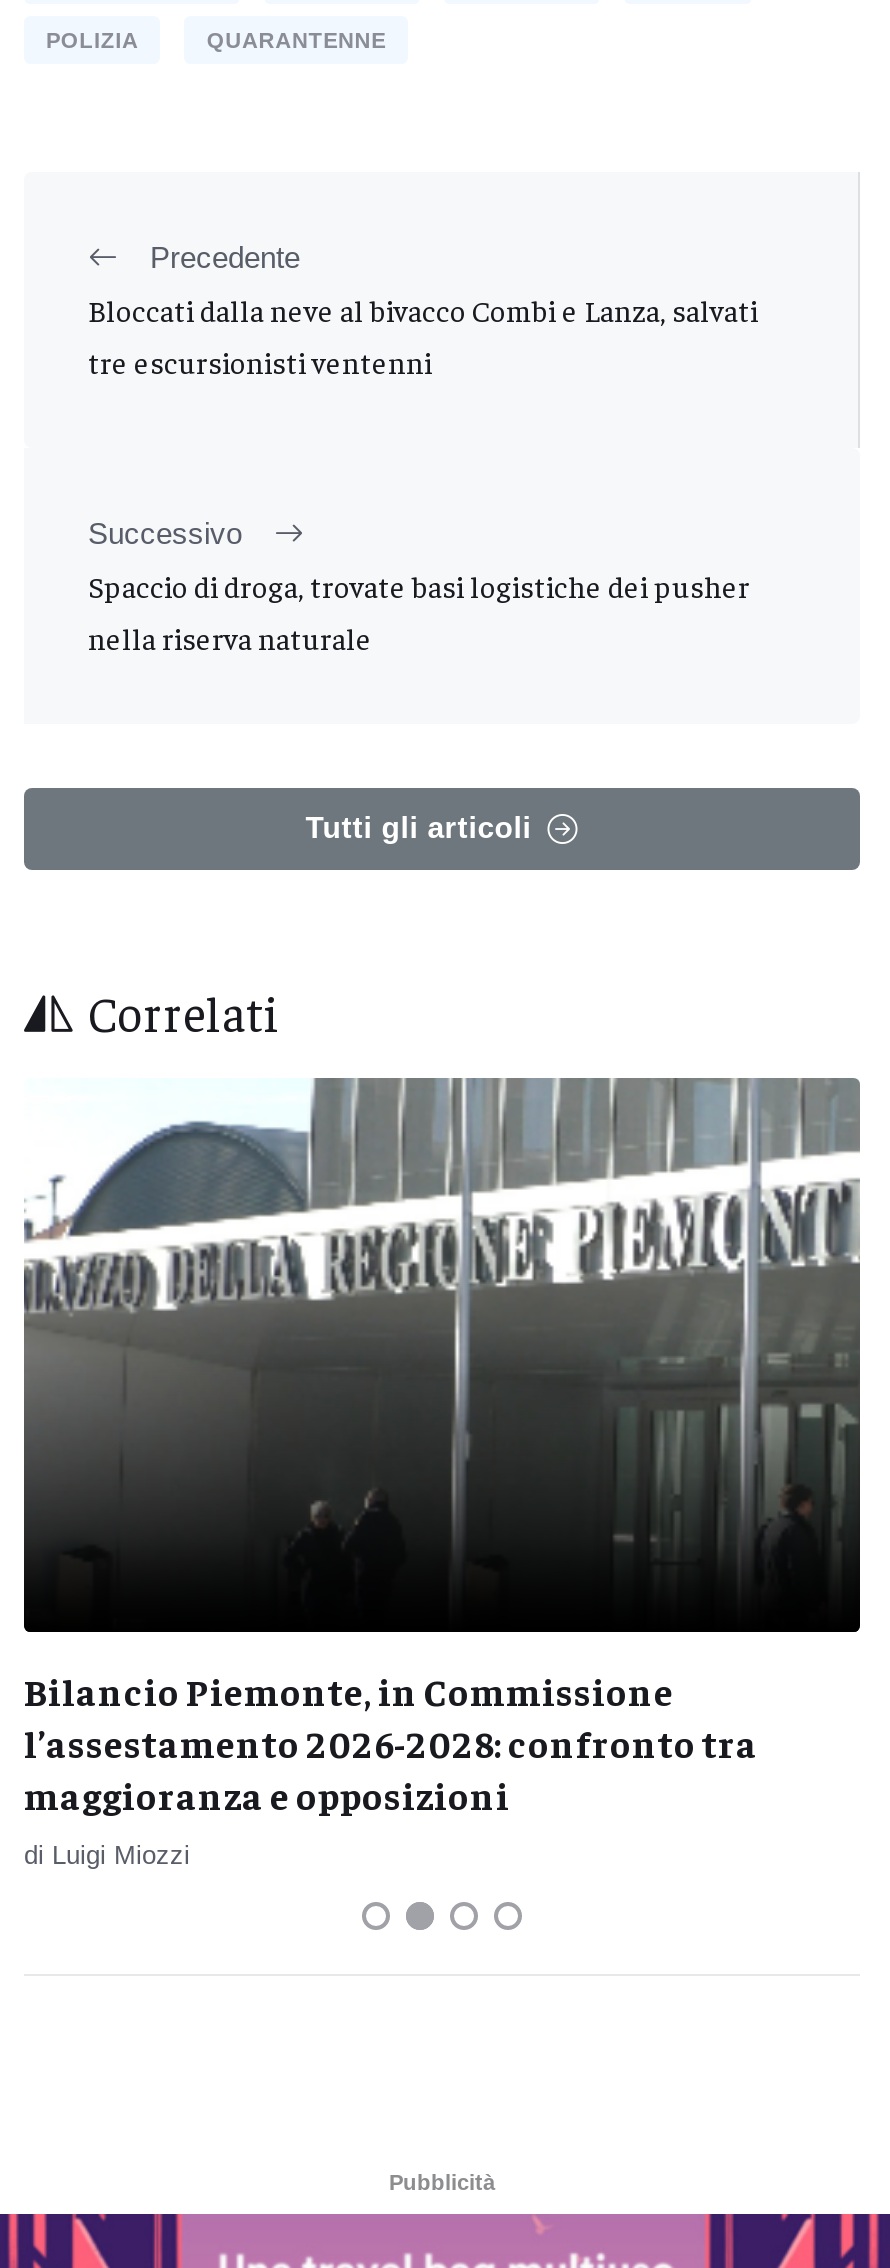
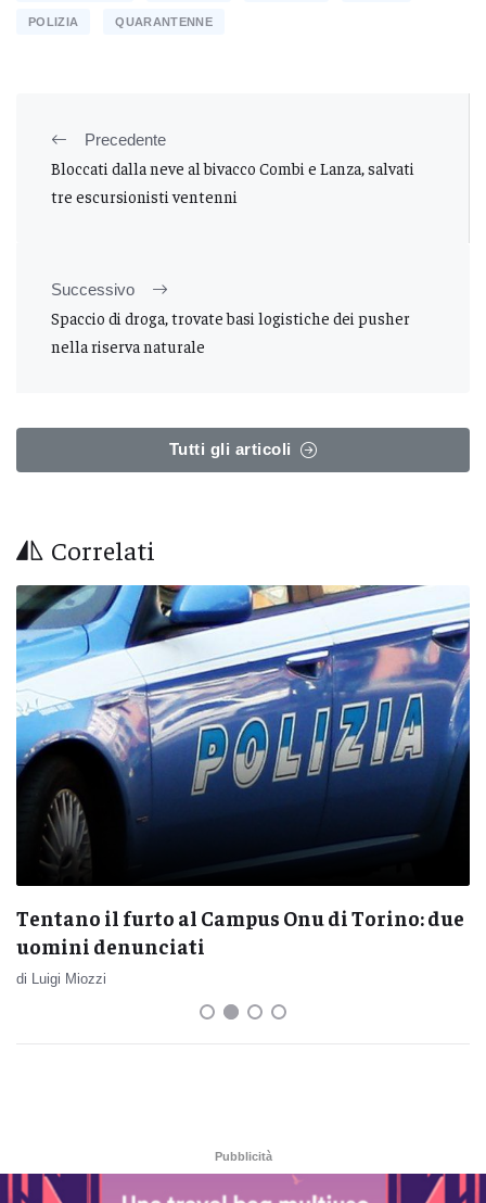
- [image]
+ [image]

- Bilancio Piemonte, in Commissione
- l’assestamento 2026-2028: confronto tra
- maggioranza e opposizioni
+ Tentano il furto al Campus Onu di Torino: due
+ uomini denunciati
